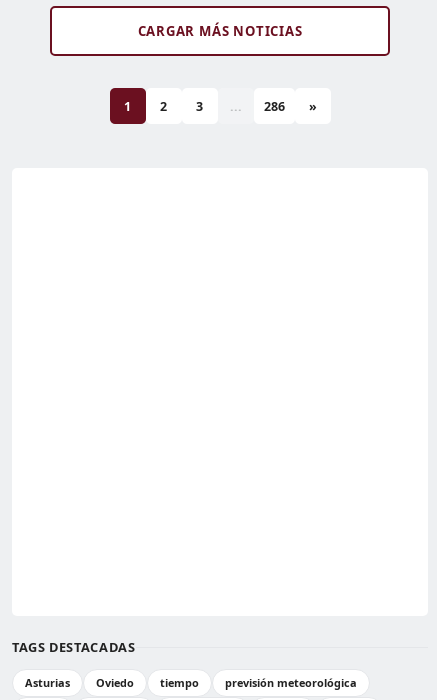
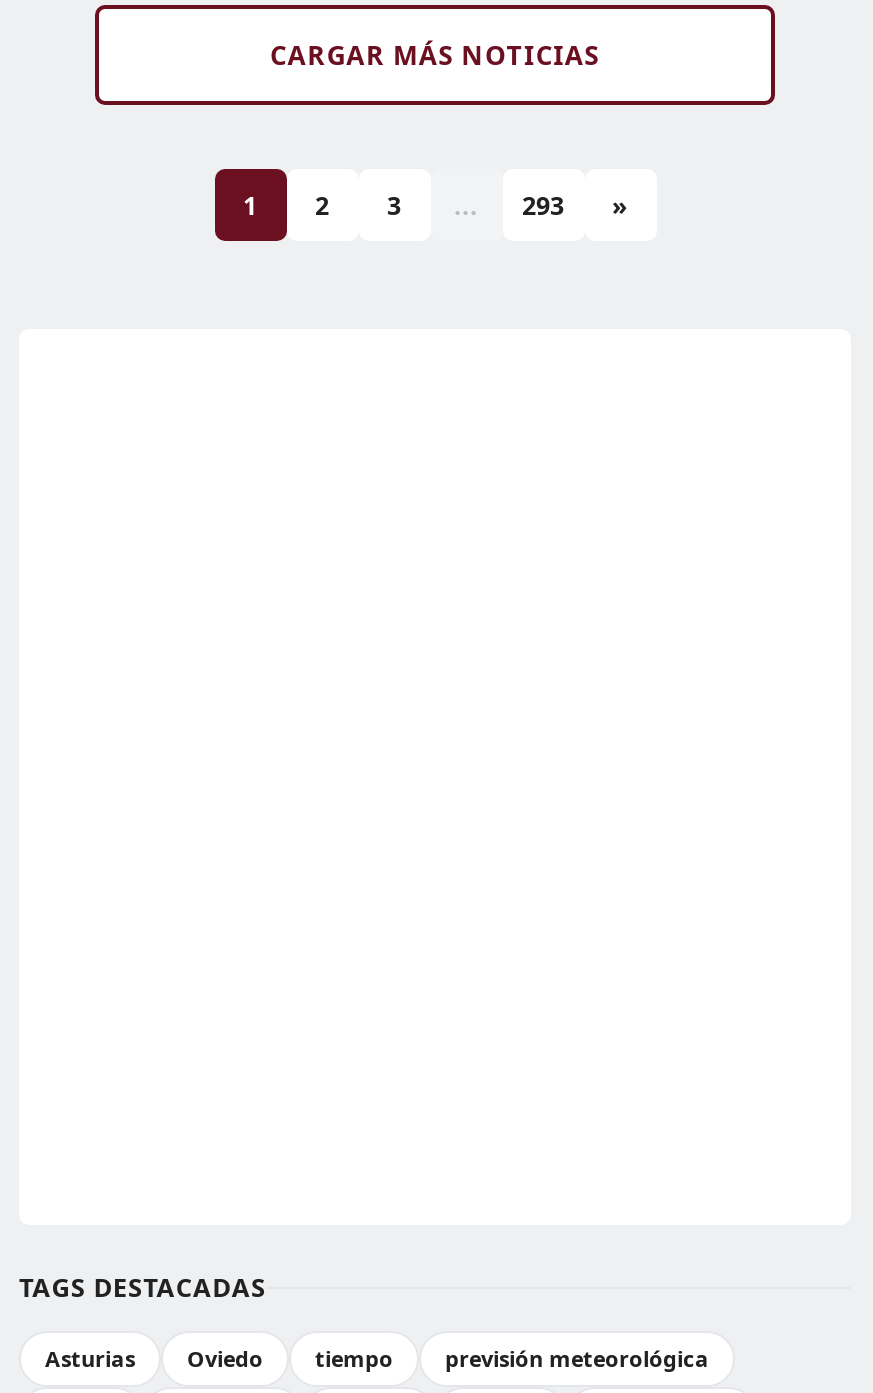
- 286
+ 293
